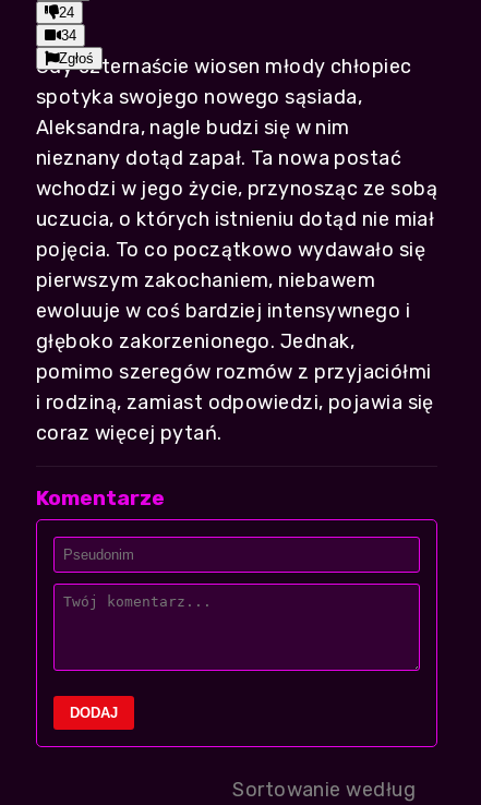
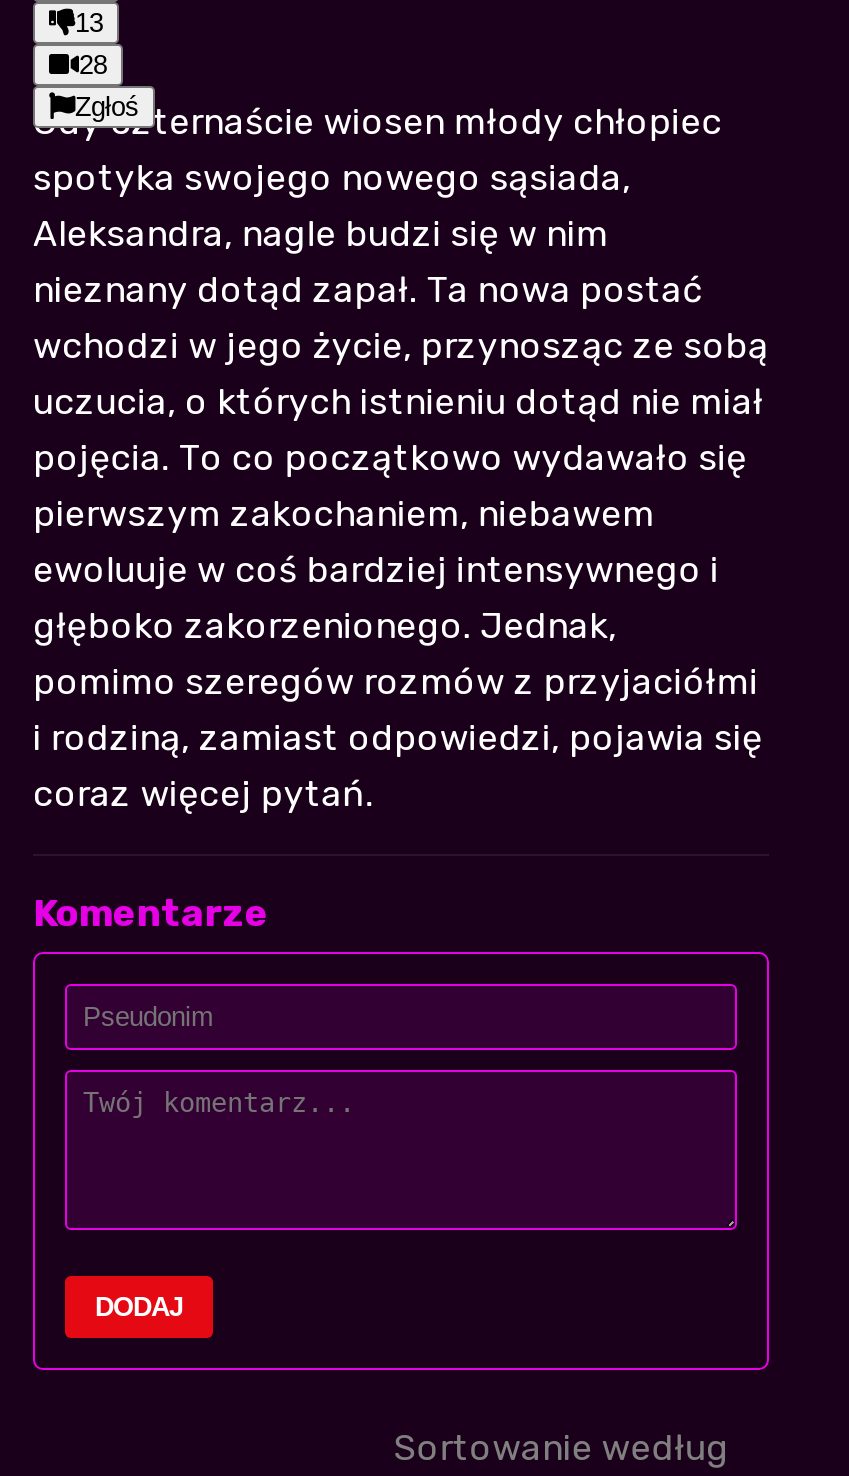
- 24
+ 13

- 34
+ 28
